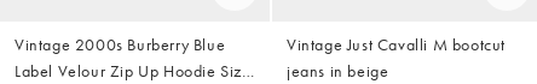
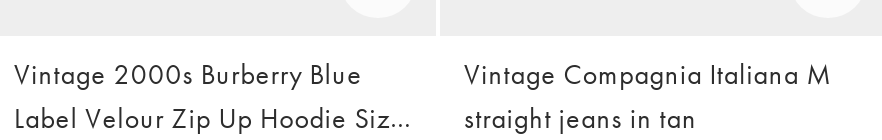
- Vintage Just Cavalli M bootcut
- jeans in beige
+ Vintage Compagnia Italiana M
+ straight jeans in tan
